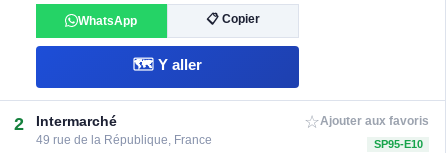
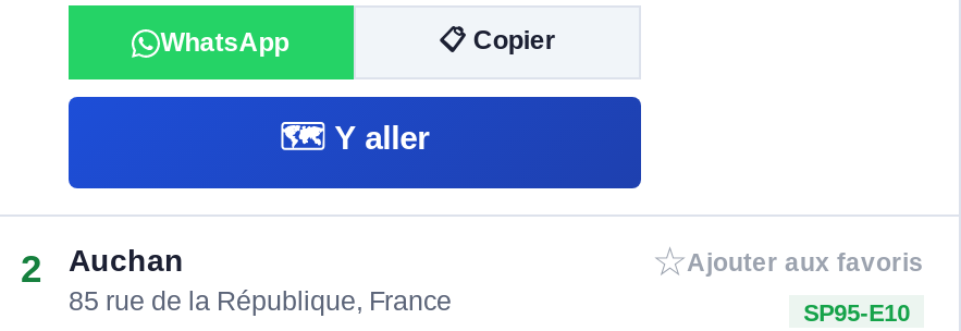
- Intermarché
- 49 rue de la République, France
+ Auchan
+ 85 rue de la République, France
